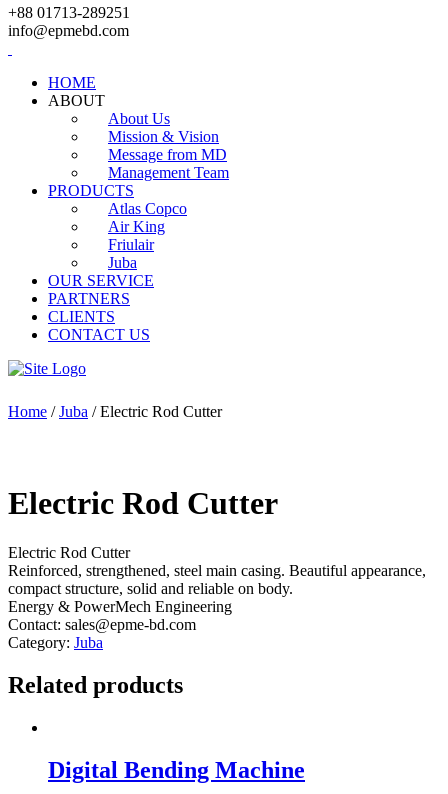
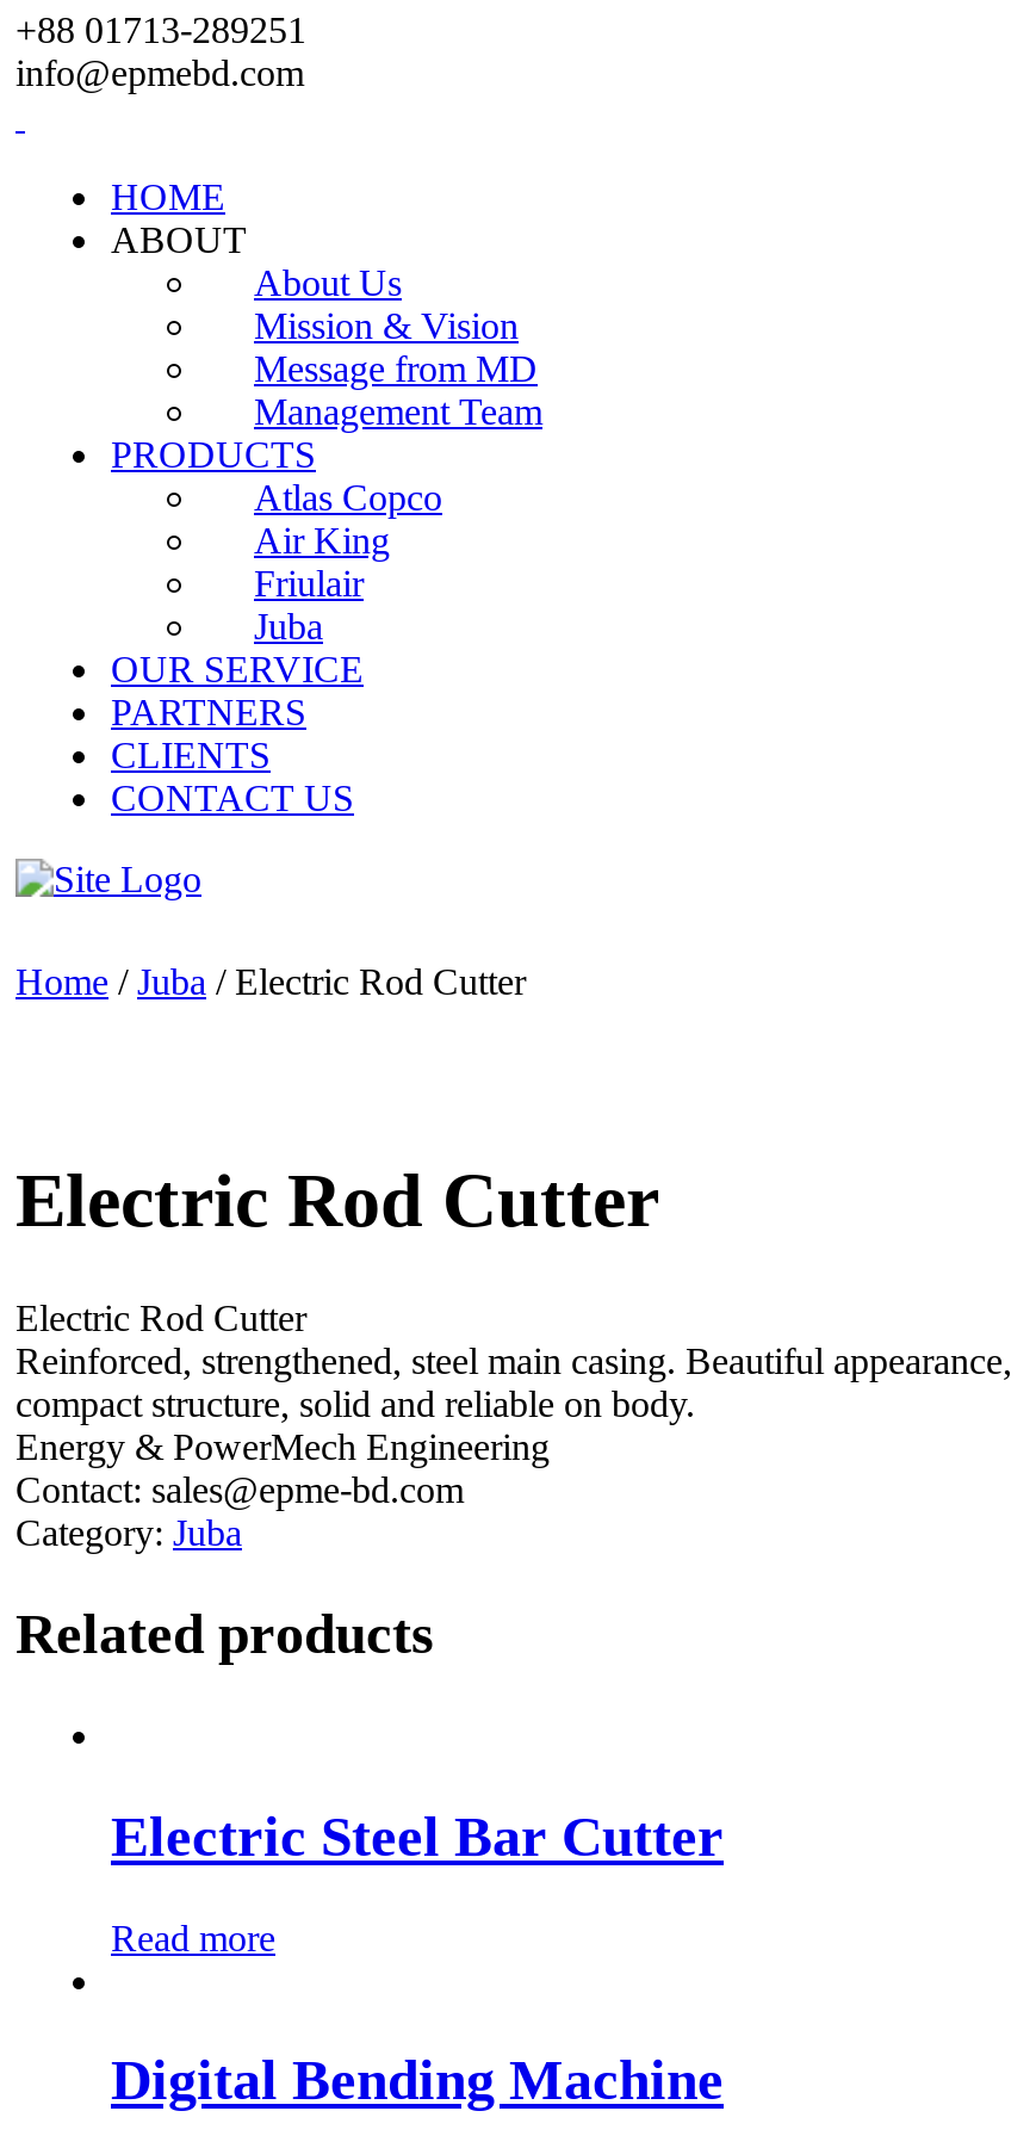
+ Electric Steel Bar Cutter
+ Read more
